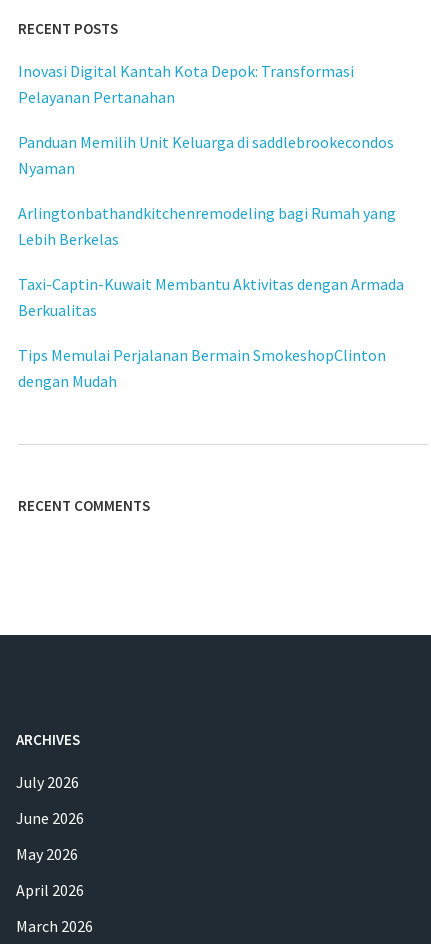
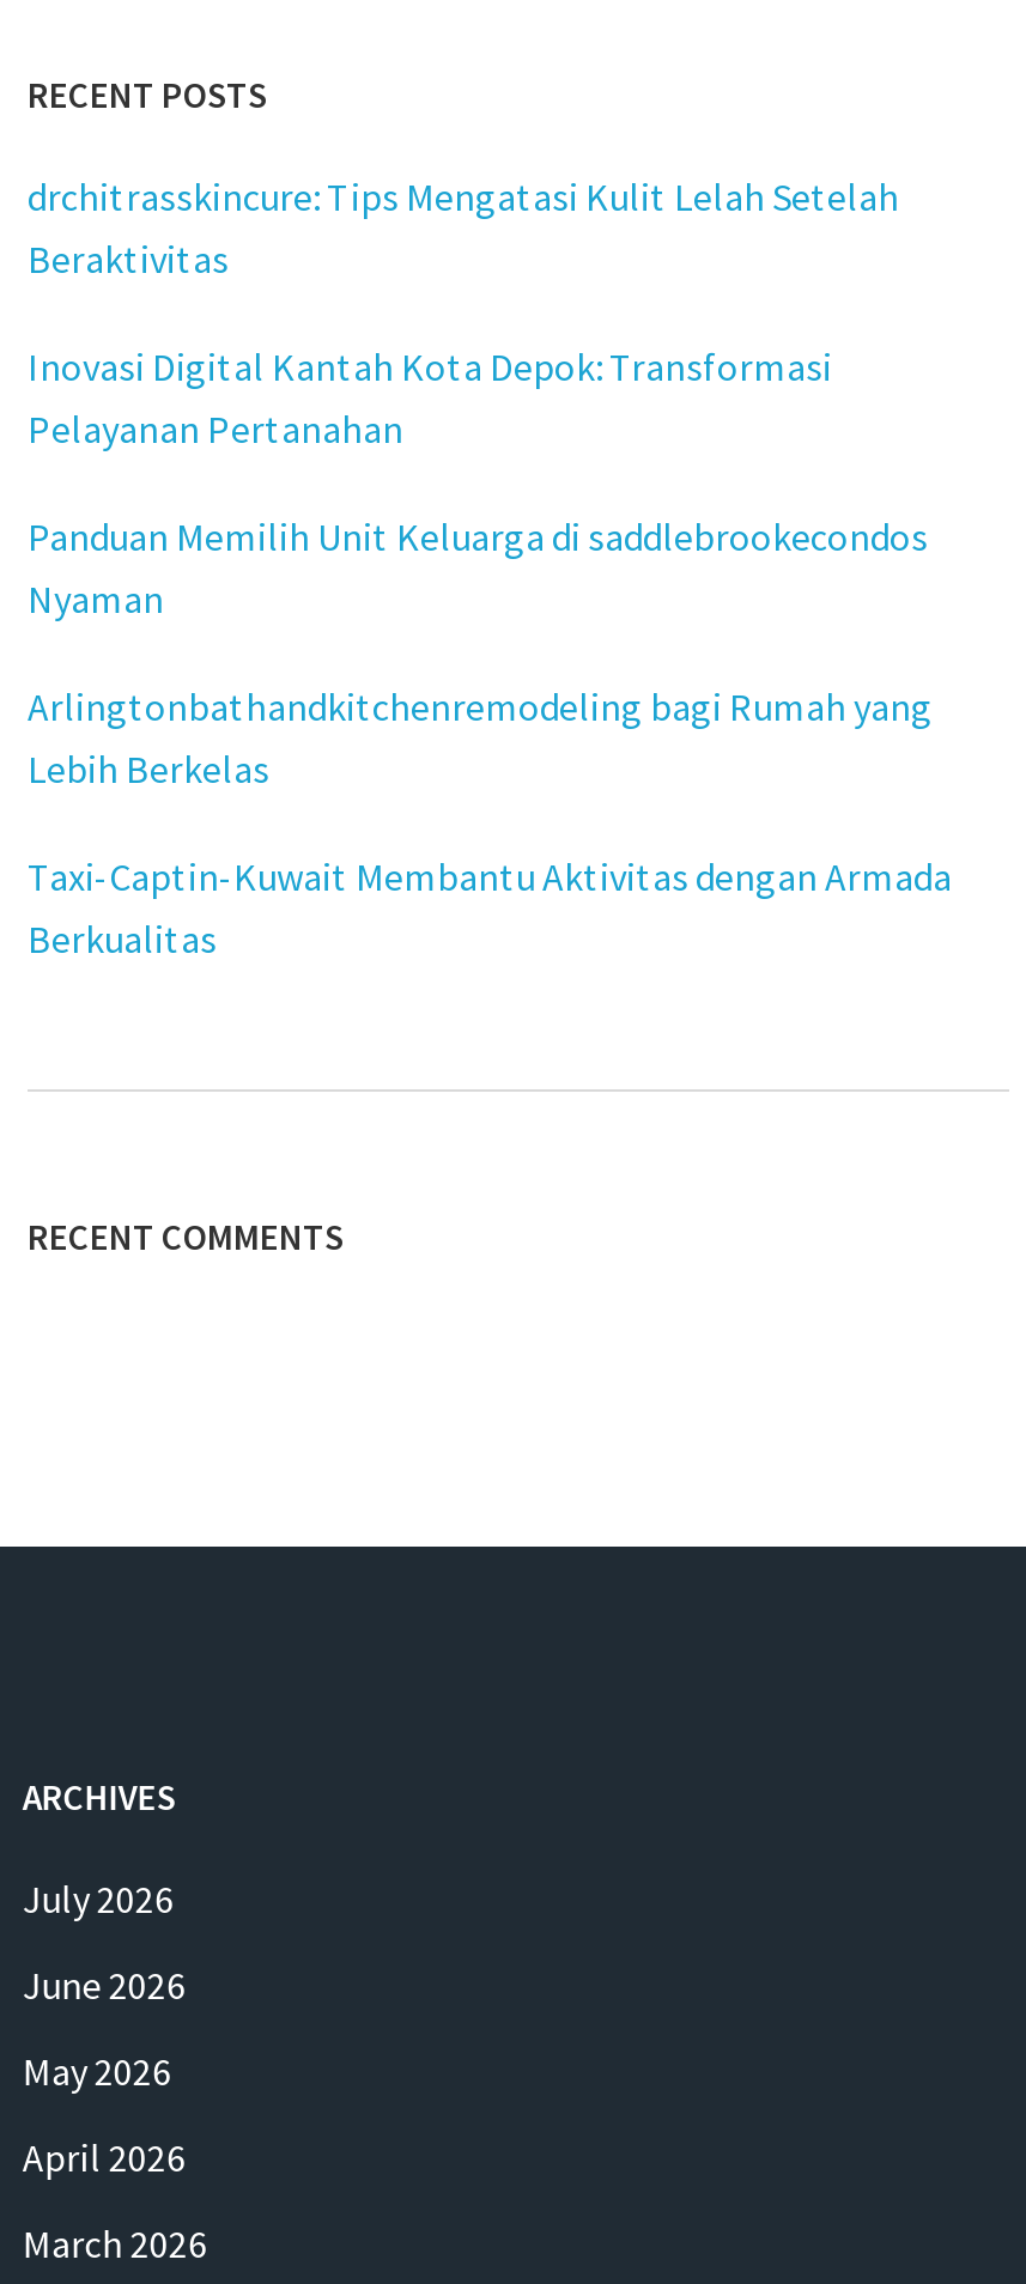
+ drchitrasskincure: Tips Mengatasi Kulit Lelah Setelah
+ Beraktivitas

moved down: Inovasi Digital Kantah Kota Depok: Transformasi | Pelayanan Pertanahan | Panduan Memilih Unit Keluarga di saddlebrookecondos | Nyaman | Arlingtonbathandkitchenremodeling bagi Rumah yang | Lebih Berkelas | Taxi-Captin-Kuwait Membantu Aktivitas dengan Armada | Berkualitas

- Tips Memulai Perjalanan Bermain SmokeshopClinton
- dengan Mudah
